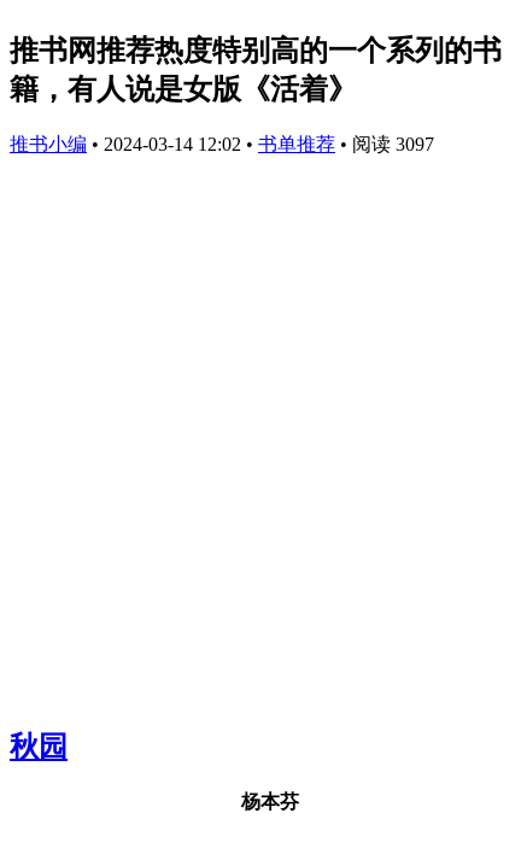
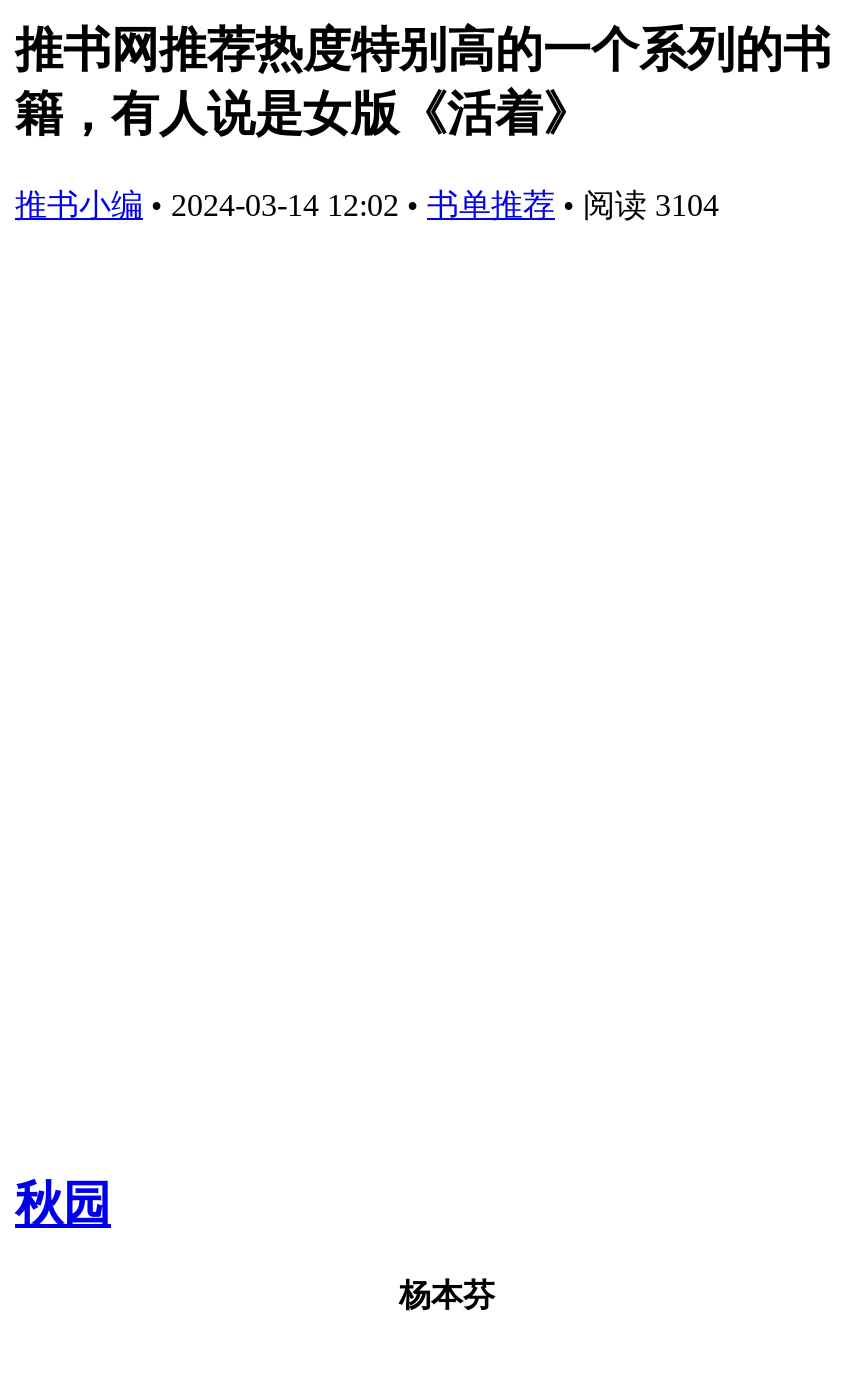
- 推书小编 • 2024-03-14 12:02 • 书单推荐 • 阅读 3097
+ 推书小编 • 2024-03-14 12:02 • 书单推荐 • 阅读 3104
